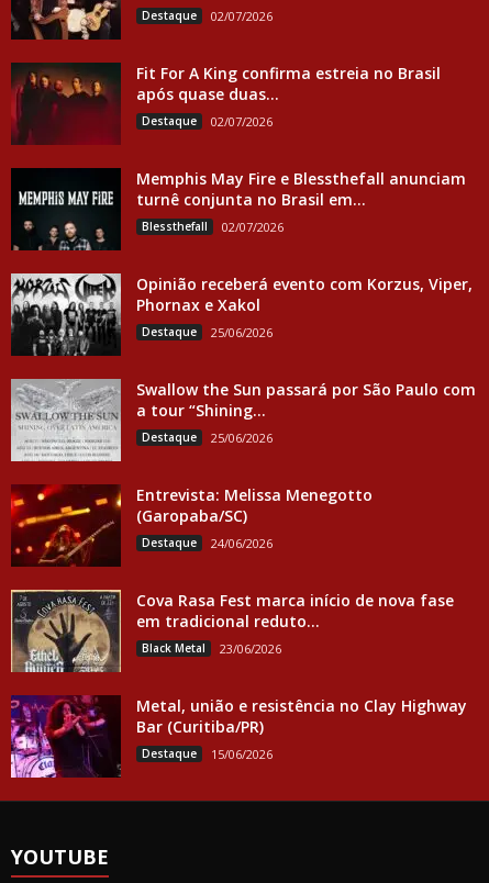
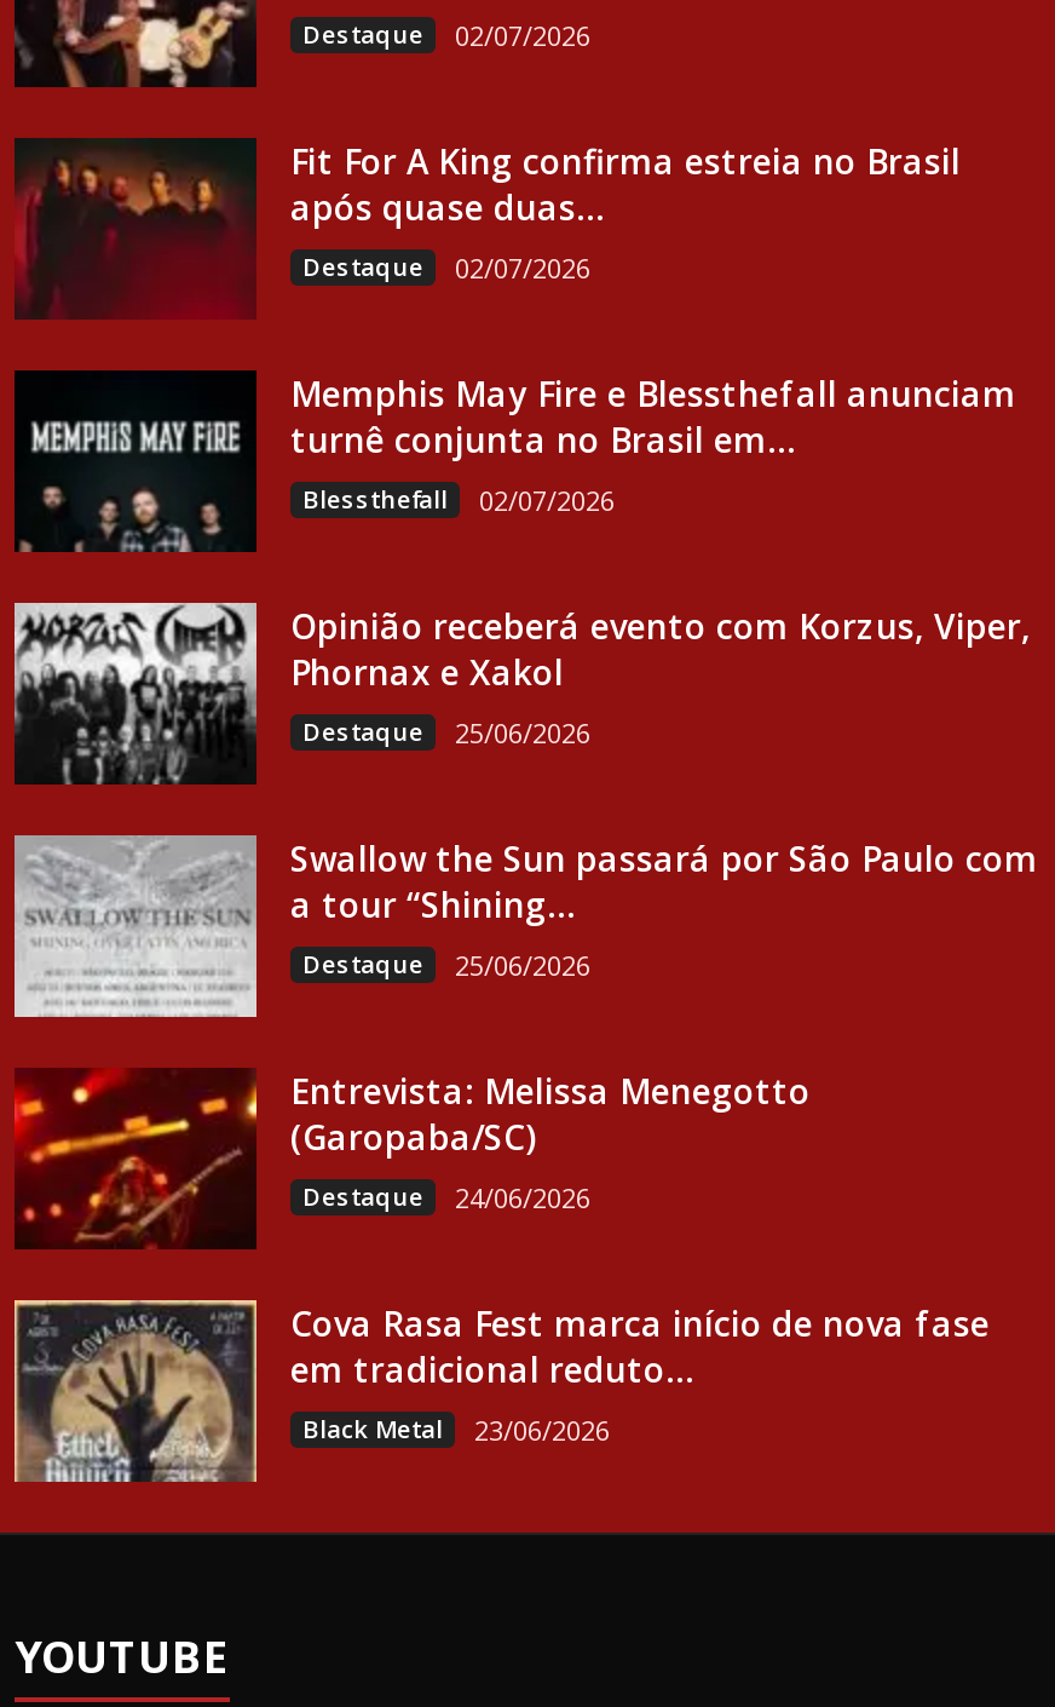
- [image]
- Metal, união e resistência no Clay Highway
- Bar (Curitiba/PR)
- Destaque
- 15/06/2026
